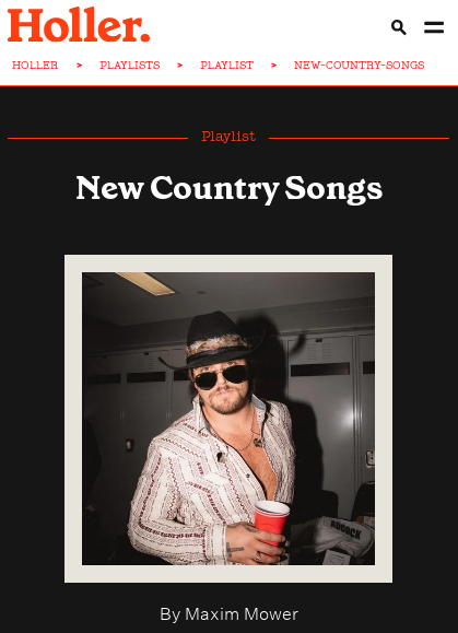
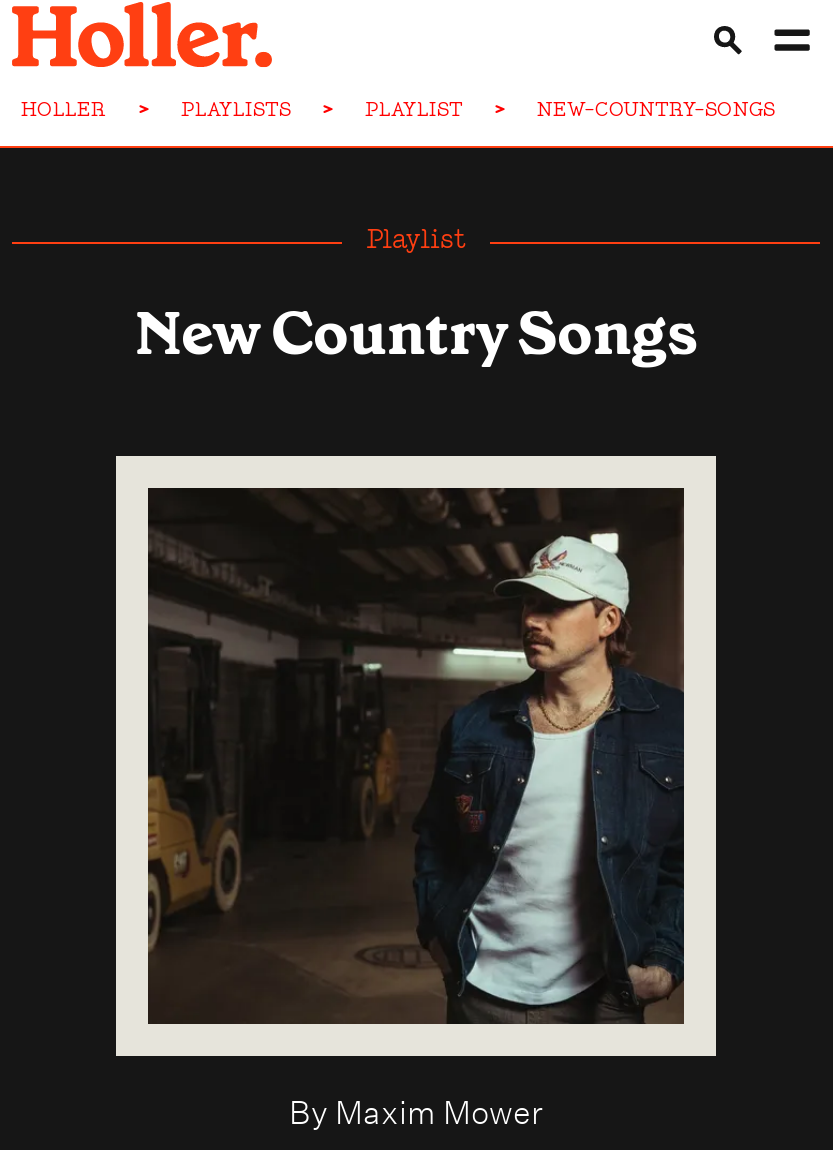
- [image]
+ [image]
